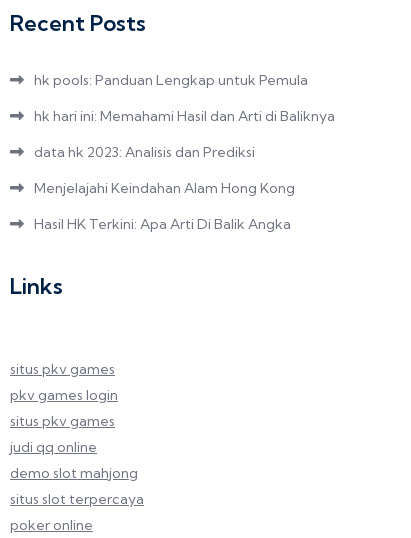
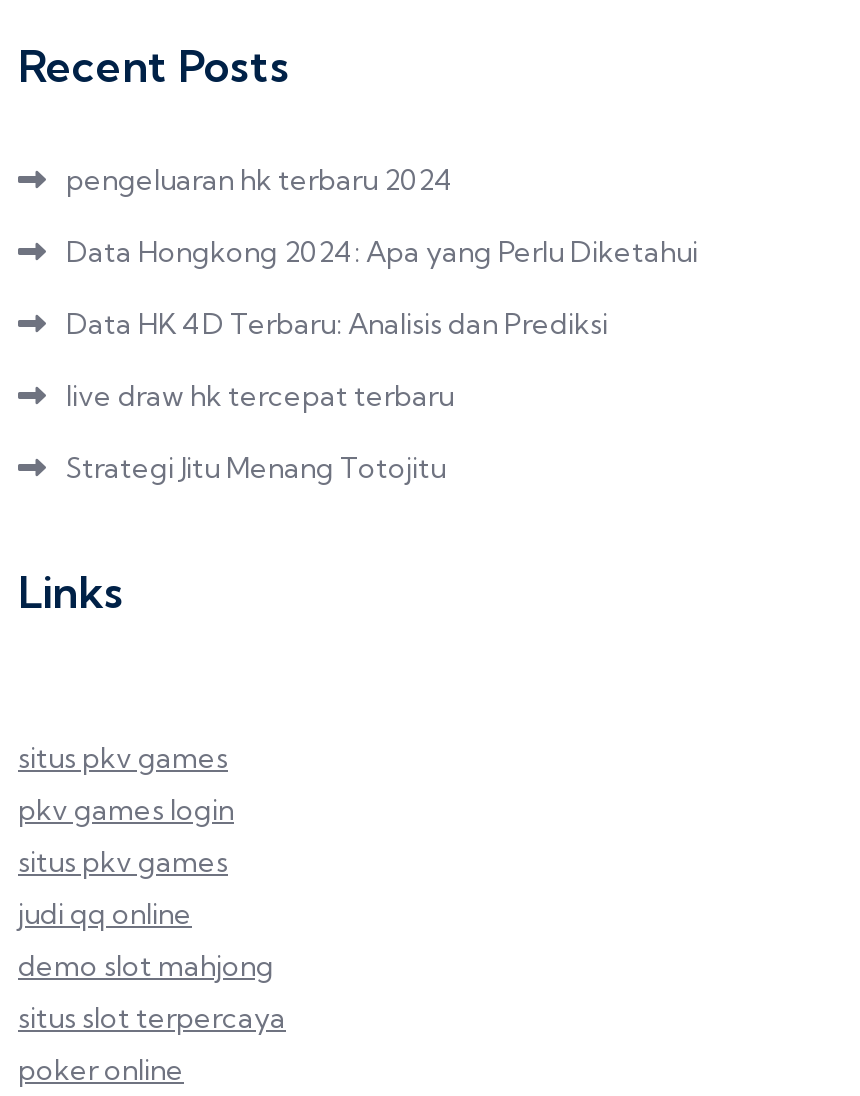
- hk pools: Panduan Lengkap untuk Pemula
+ pengeluaran hk terbaru 2024

- hk hari ini: Memahami Hasil dan Arti di Baliknya
+ Data Hongkong 2024: Apa yang Perlu Diketahui

- data hk 2023: Analisis dan Prediksi
+ Data HK 4D Terbaru: Analisis dan Prediksi

- Menjelajahi Keindahan Alam Hong Kong
+ live draw hk tercepat terbaru

- Hasil HK Terkini: Apa Arti Di Balik Angka
+ Strategi Jitu Menang Totojitu
